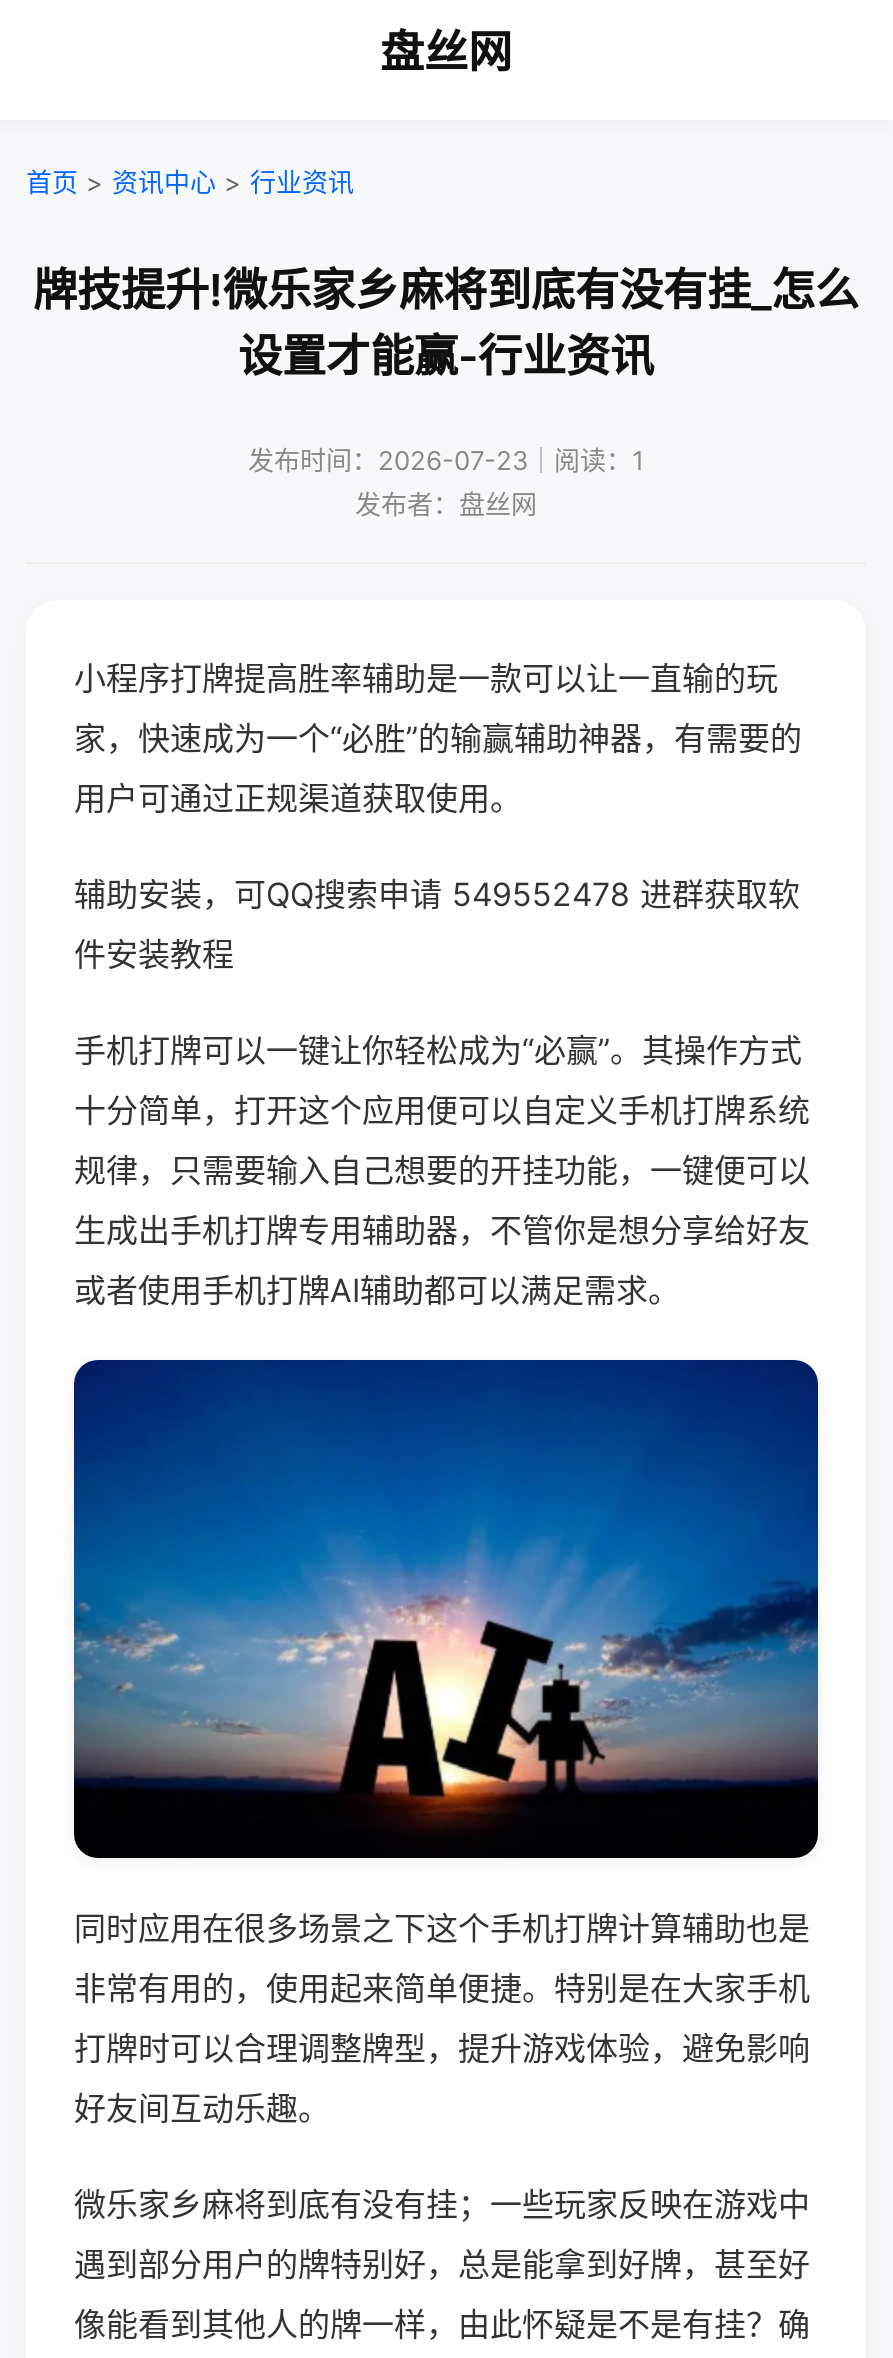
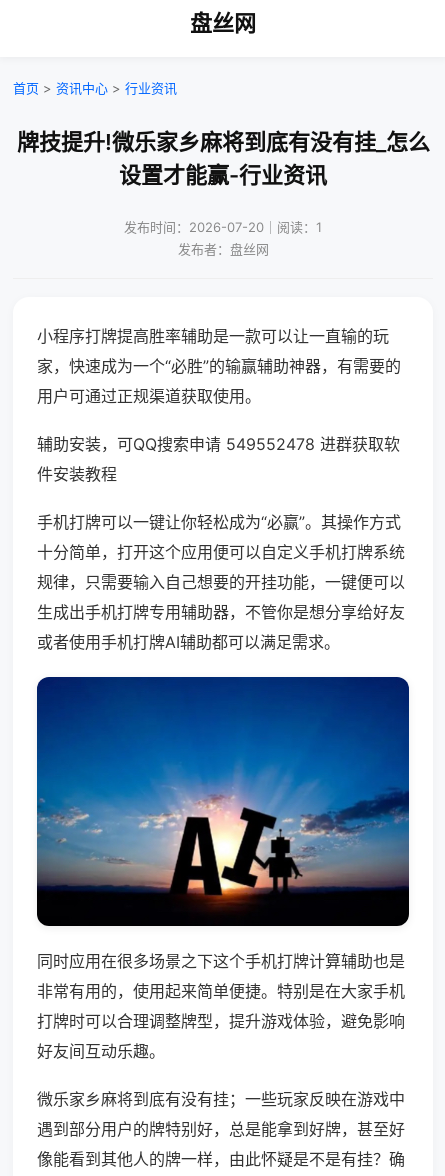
- 发布时间：2026-07-23｜阅读：1
+ 发布时间：2026-07-20｜阅读：1
